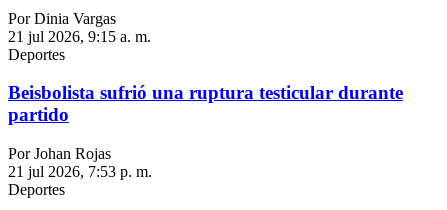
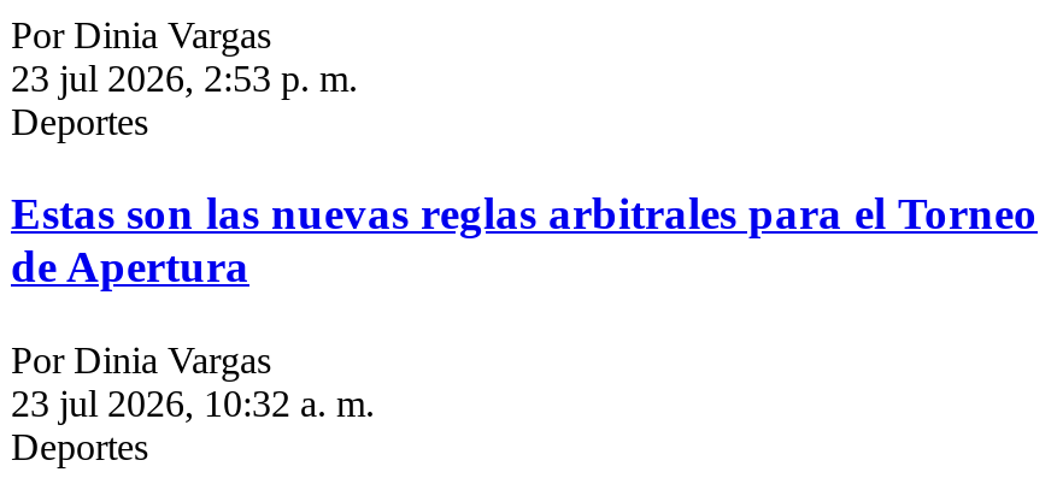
- 21 jul 2026, 9:15 a. m.
+ 23 jul 2026, 2:53 p. m.

- Beisbolista sufrió una ruptura testicular durante
- partido
+ Estas son las nuevas reglas arbitrales para el Torneo
+ de Apertura

- Por Johan Rojas
- 21 jul 2026, 7:53 p. m.
+ Por Dinia Vargas
+ 23 jul 2026, 10:32 a. m.
